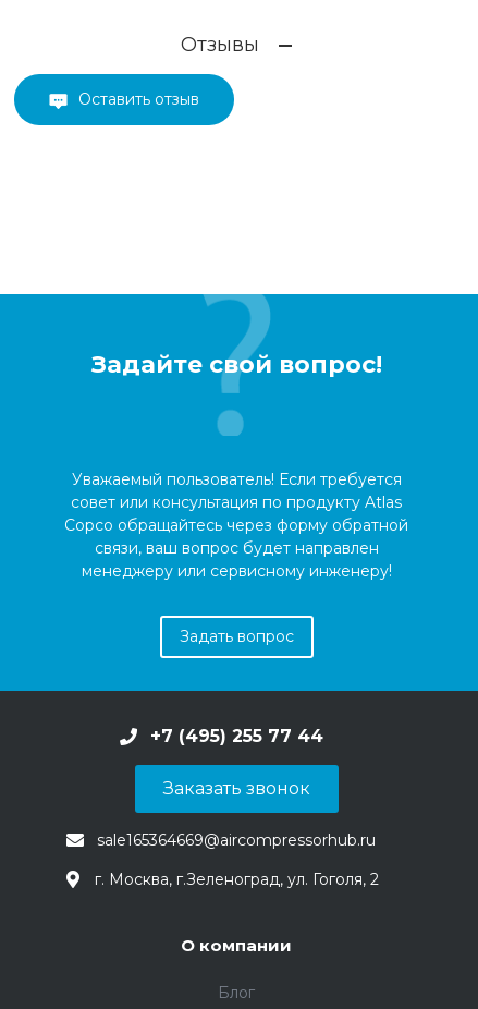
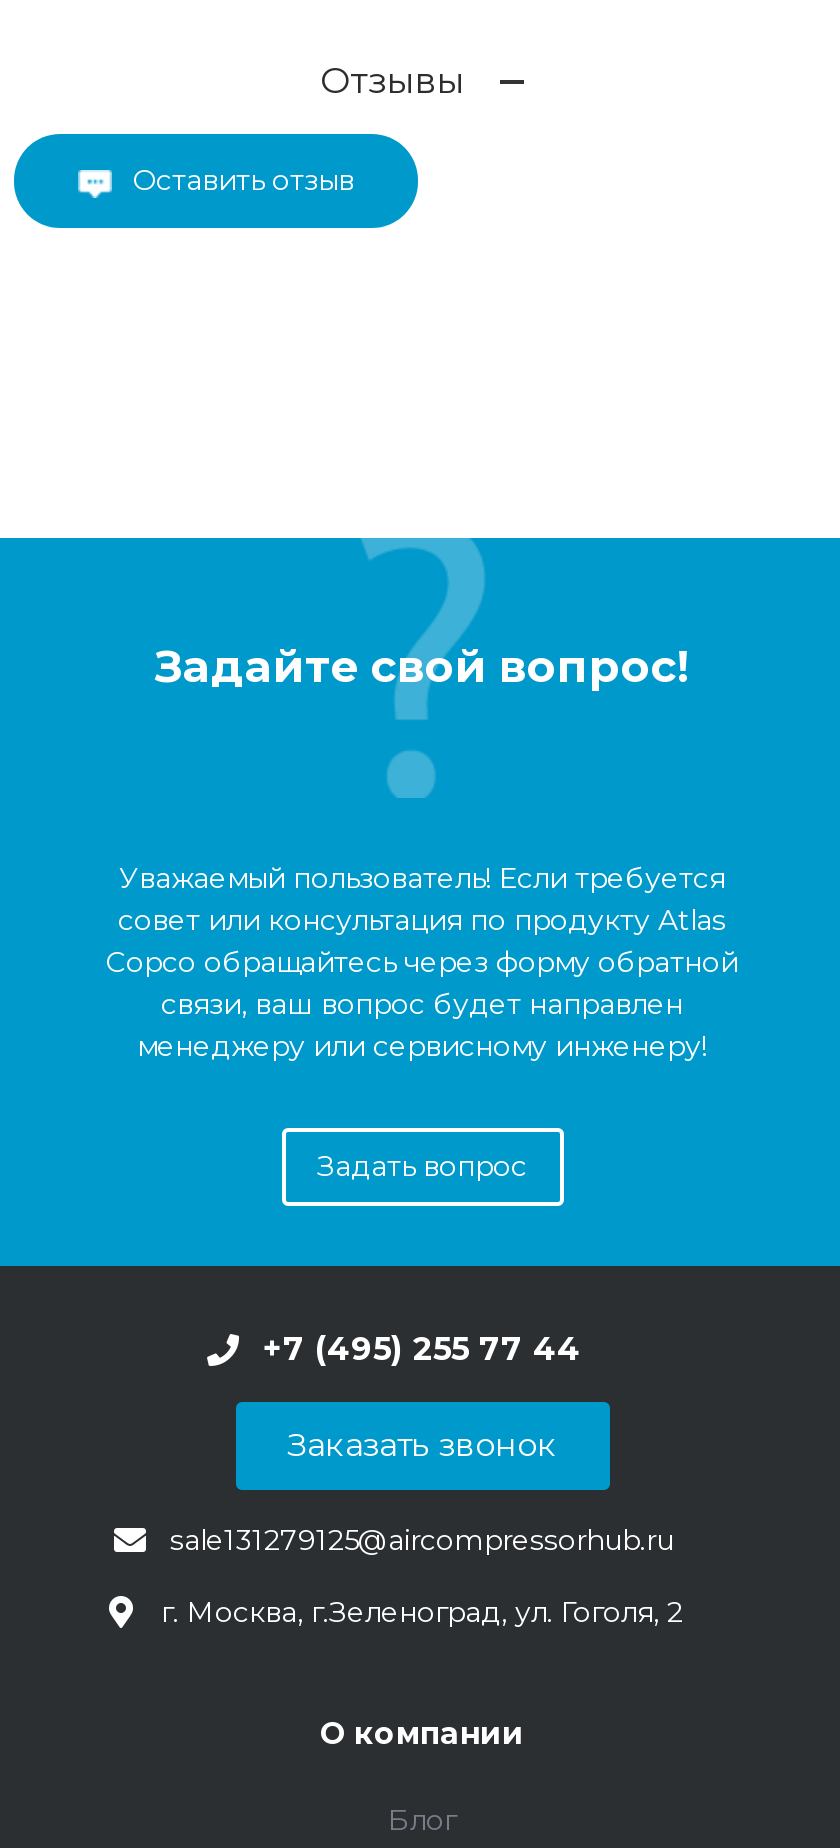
- sale165364669@aircompressorhub.ru
+ sale131279125@aircompressorhub.ru
